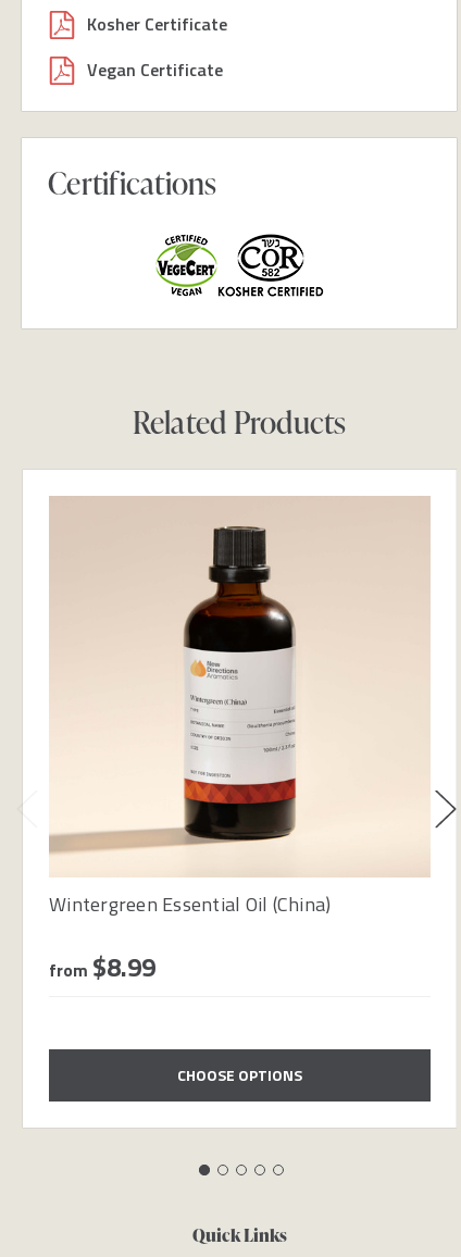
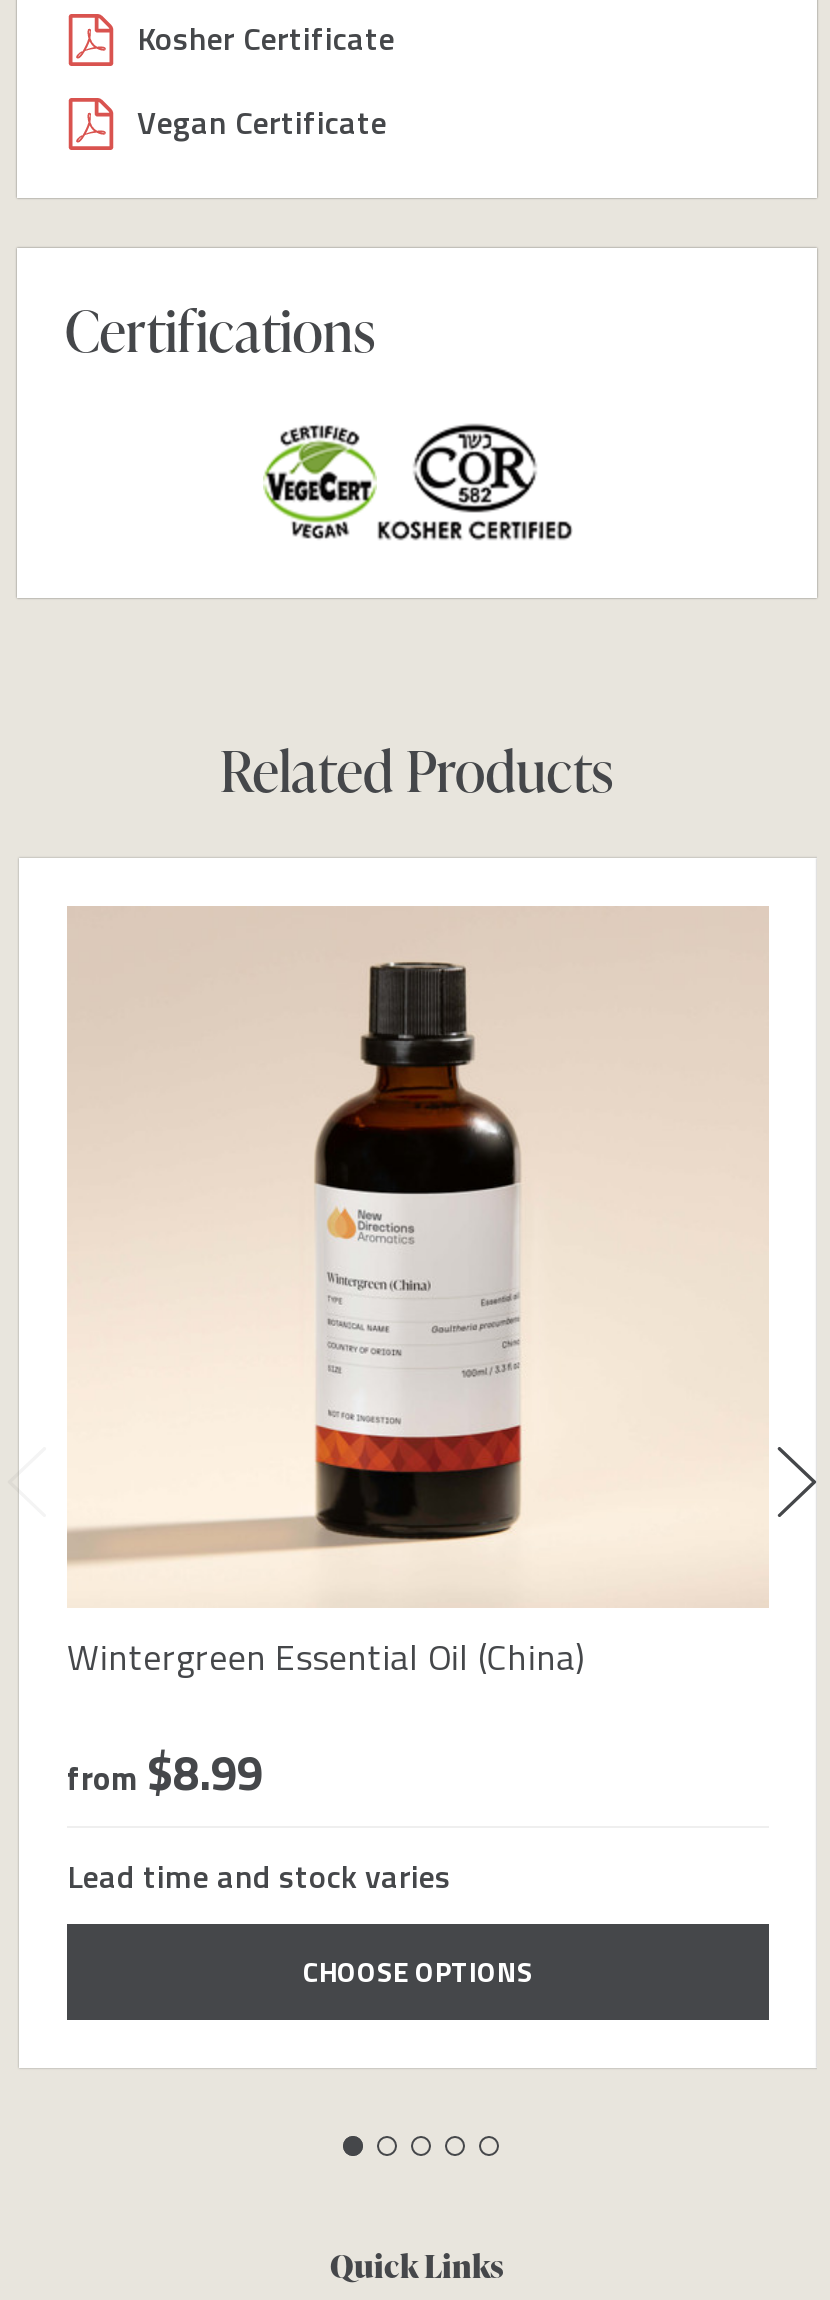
+ Lead time and stock varies
